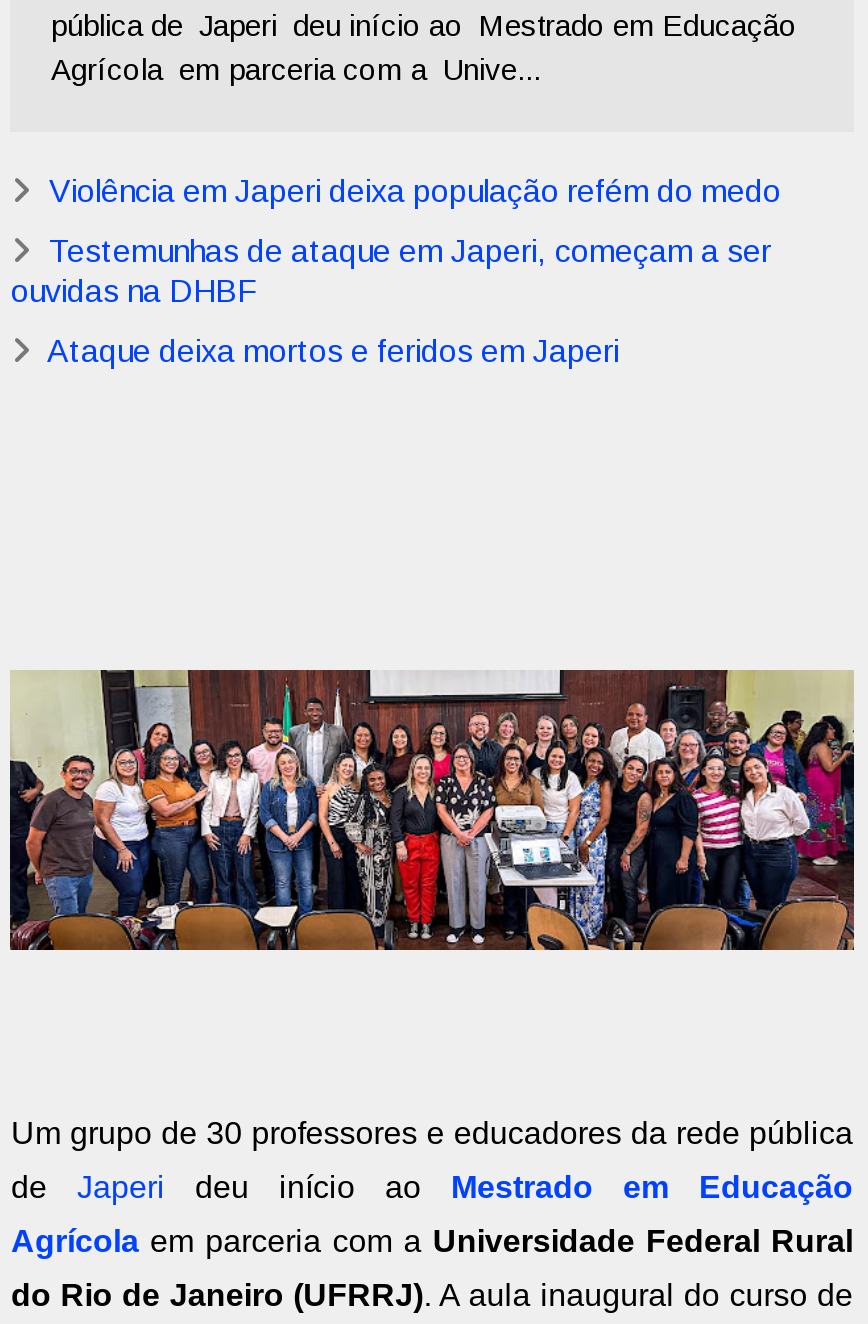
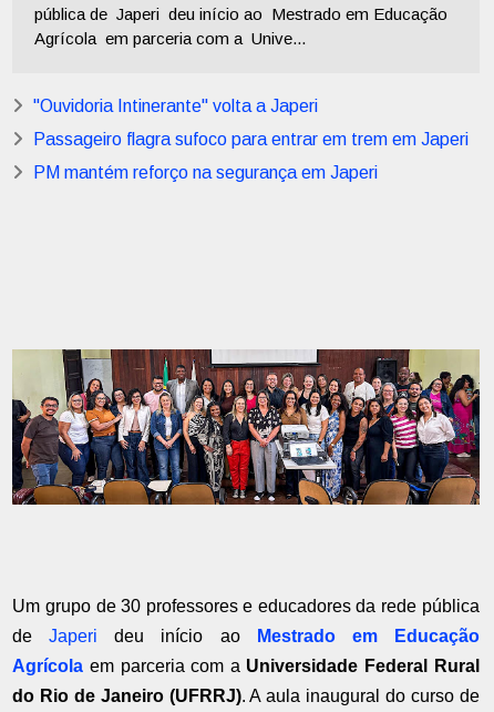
- Violência em Japeri deixa população refém do medo
+ "Ouvidoria Intinerante" volta a Japeri

- Testemunhas de ataque em Japeri, começam a ser
- ouvidas na DHBF
+ Passageiro flagra sufoco para entrar em trem em Japeri

- Ataque deixa mortos e feridos em Japeri
+ PM mantém reforço na segurança em Japeri
